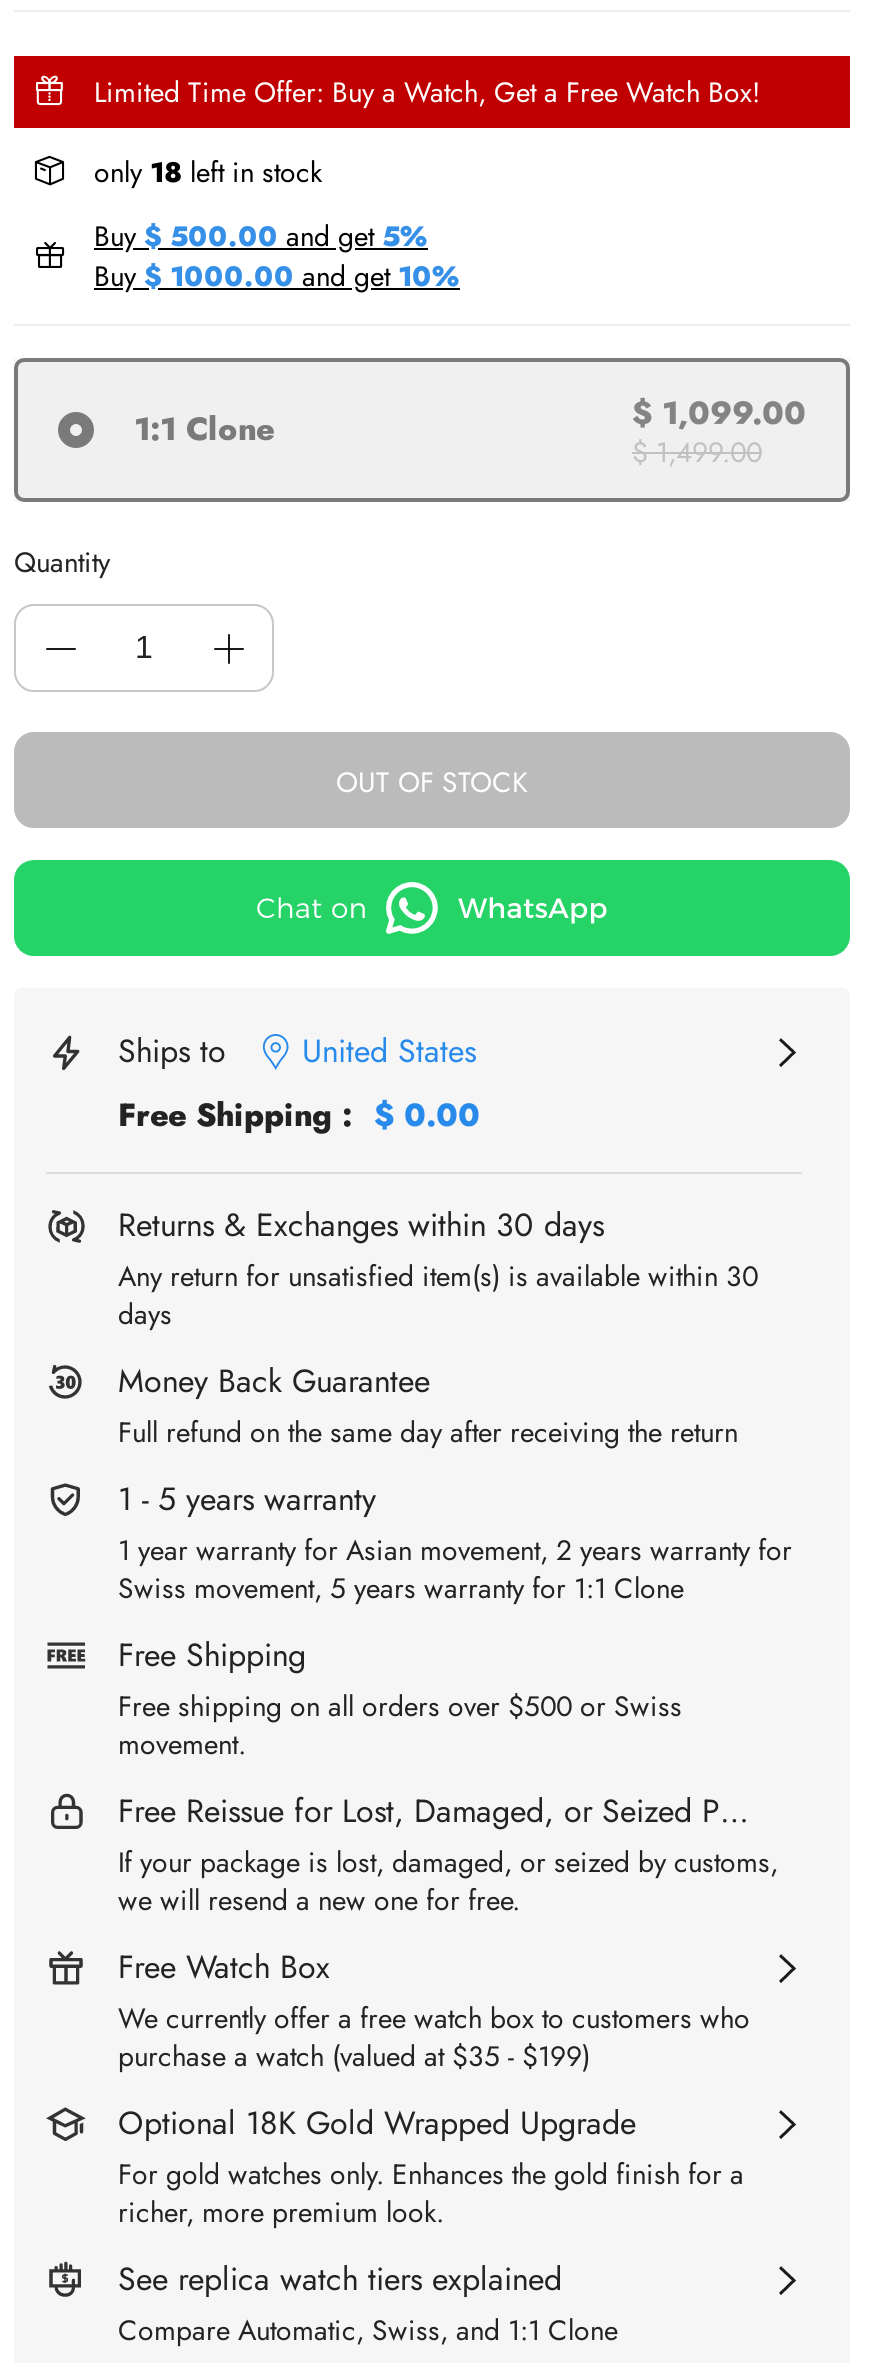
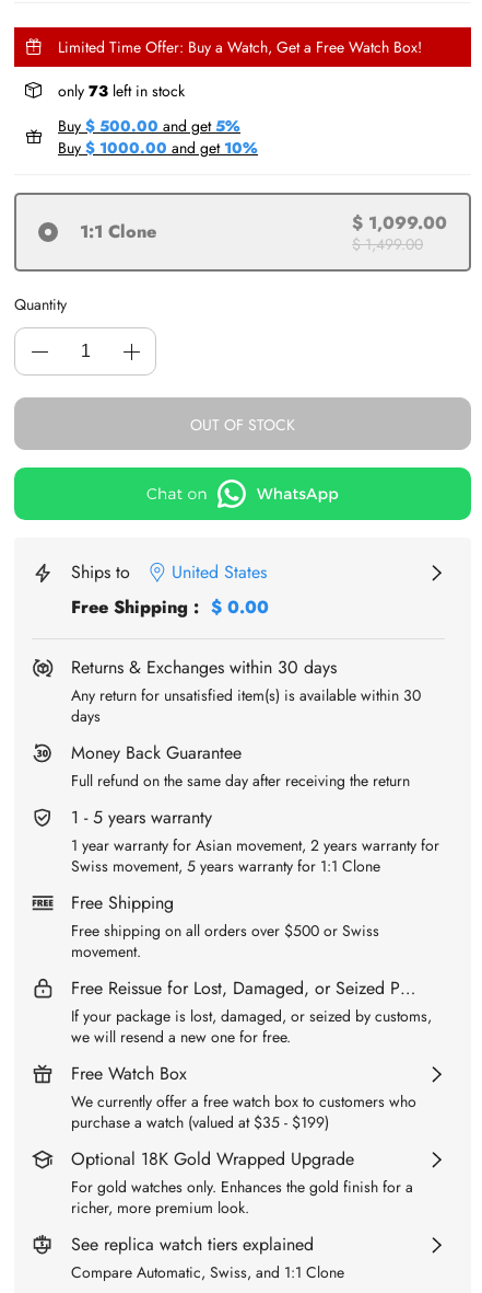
- only 18 left in stock
+ only 73 left in stock
